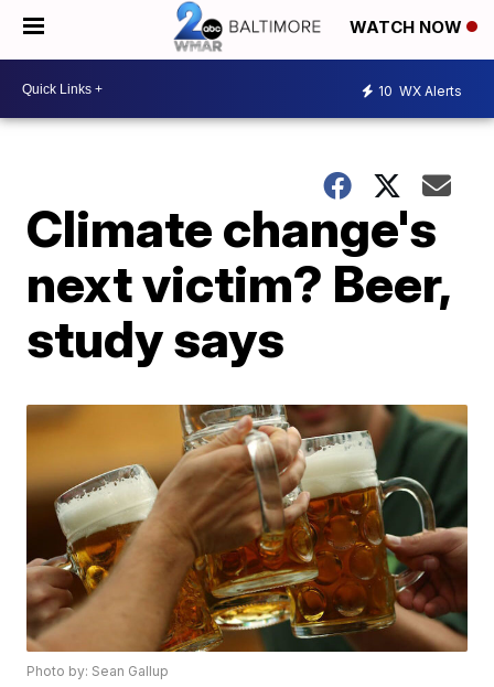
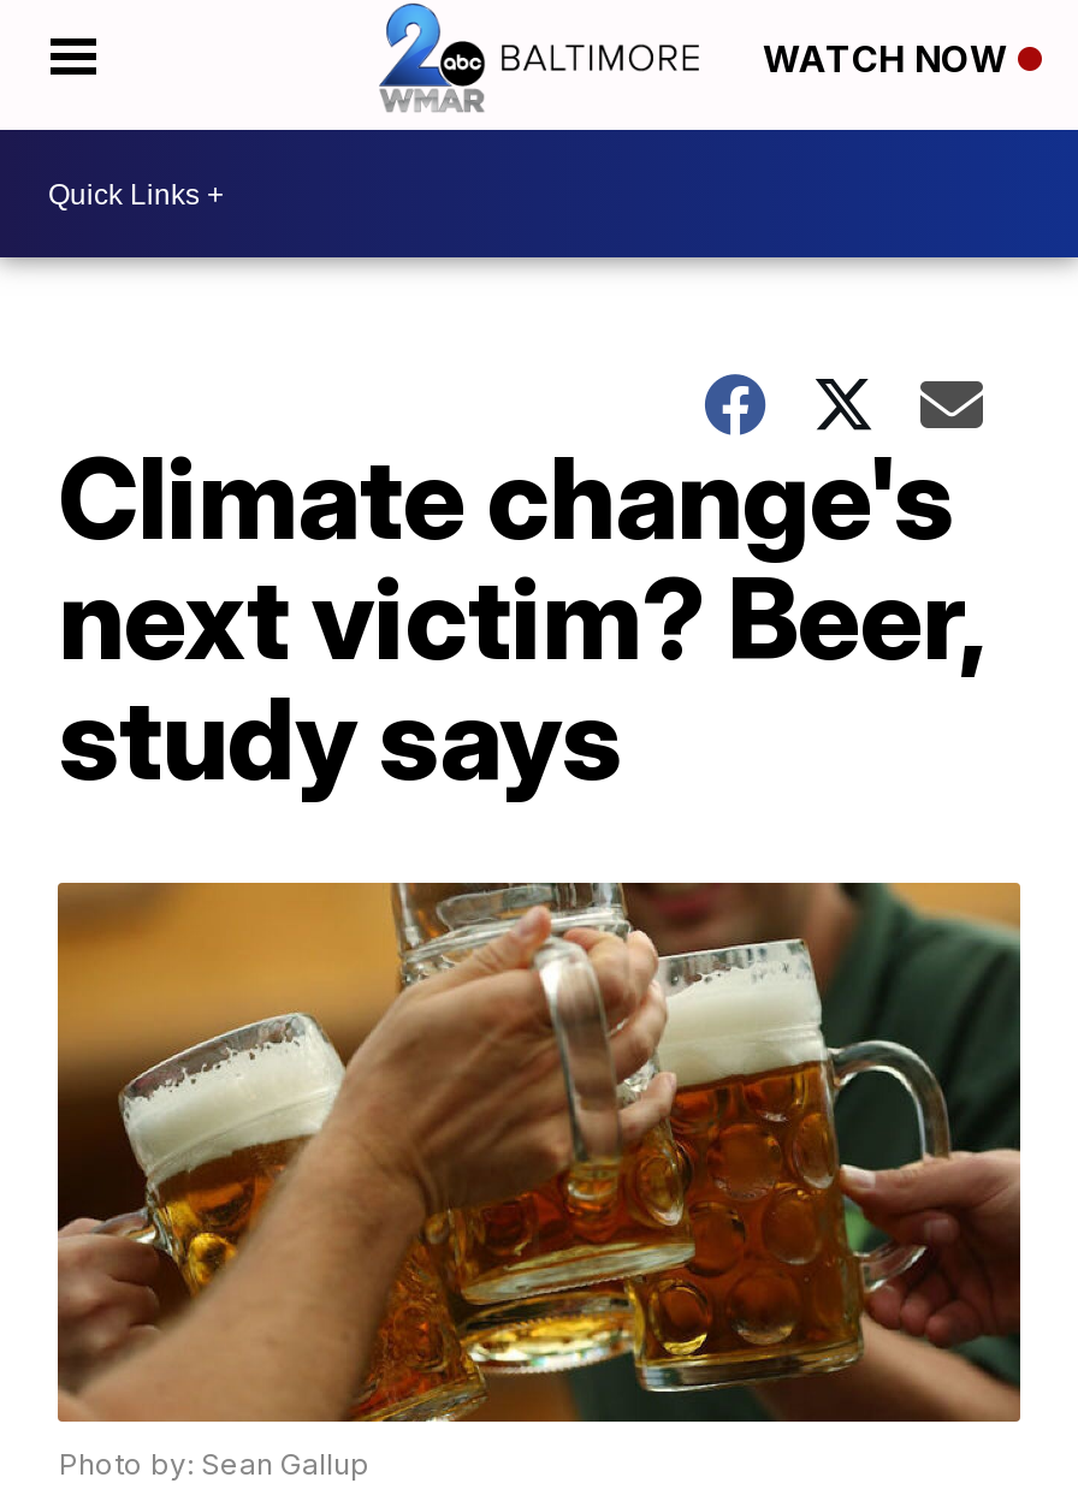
- 10 WX Alerts
